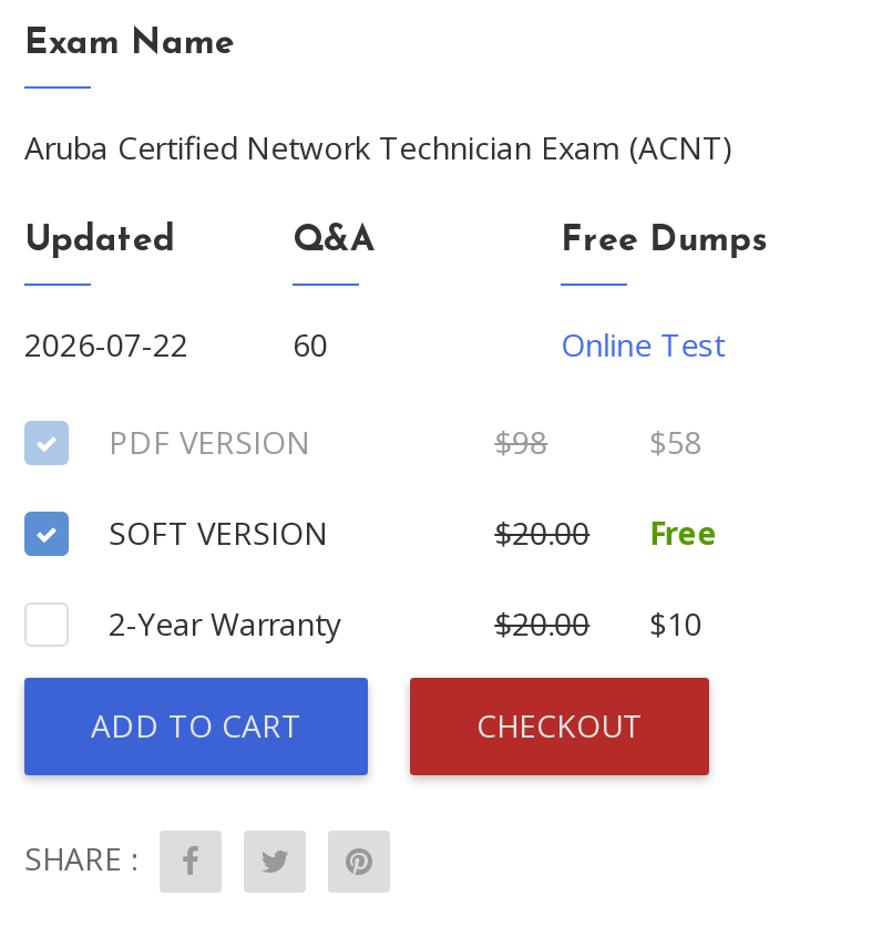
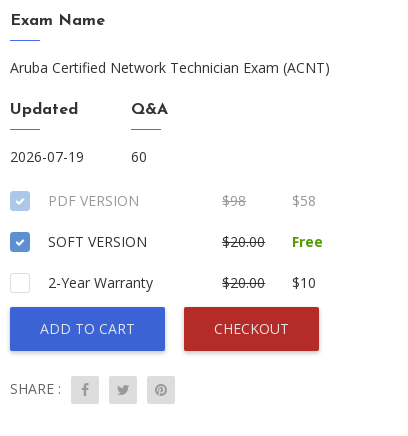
- Free Dumps
- Online Test

- 2026-07-22
+ 2026-07-19
